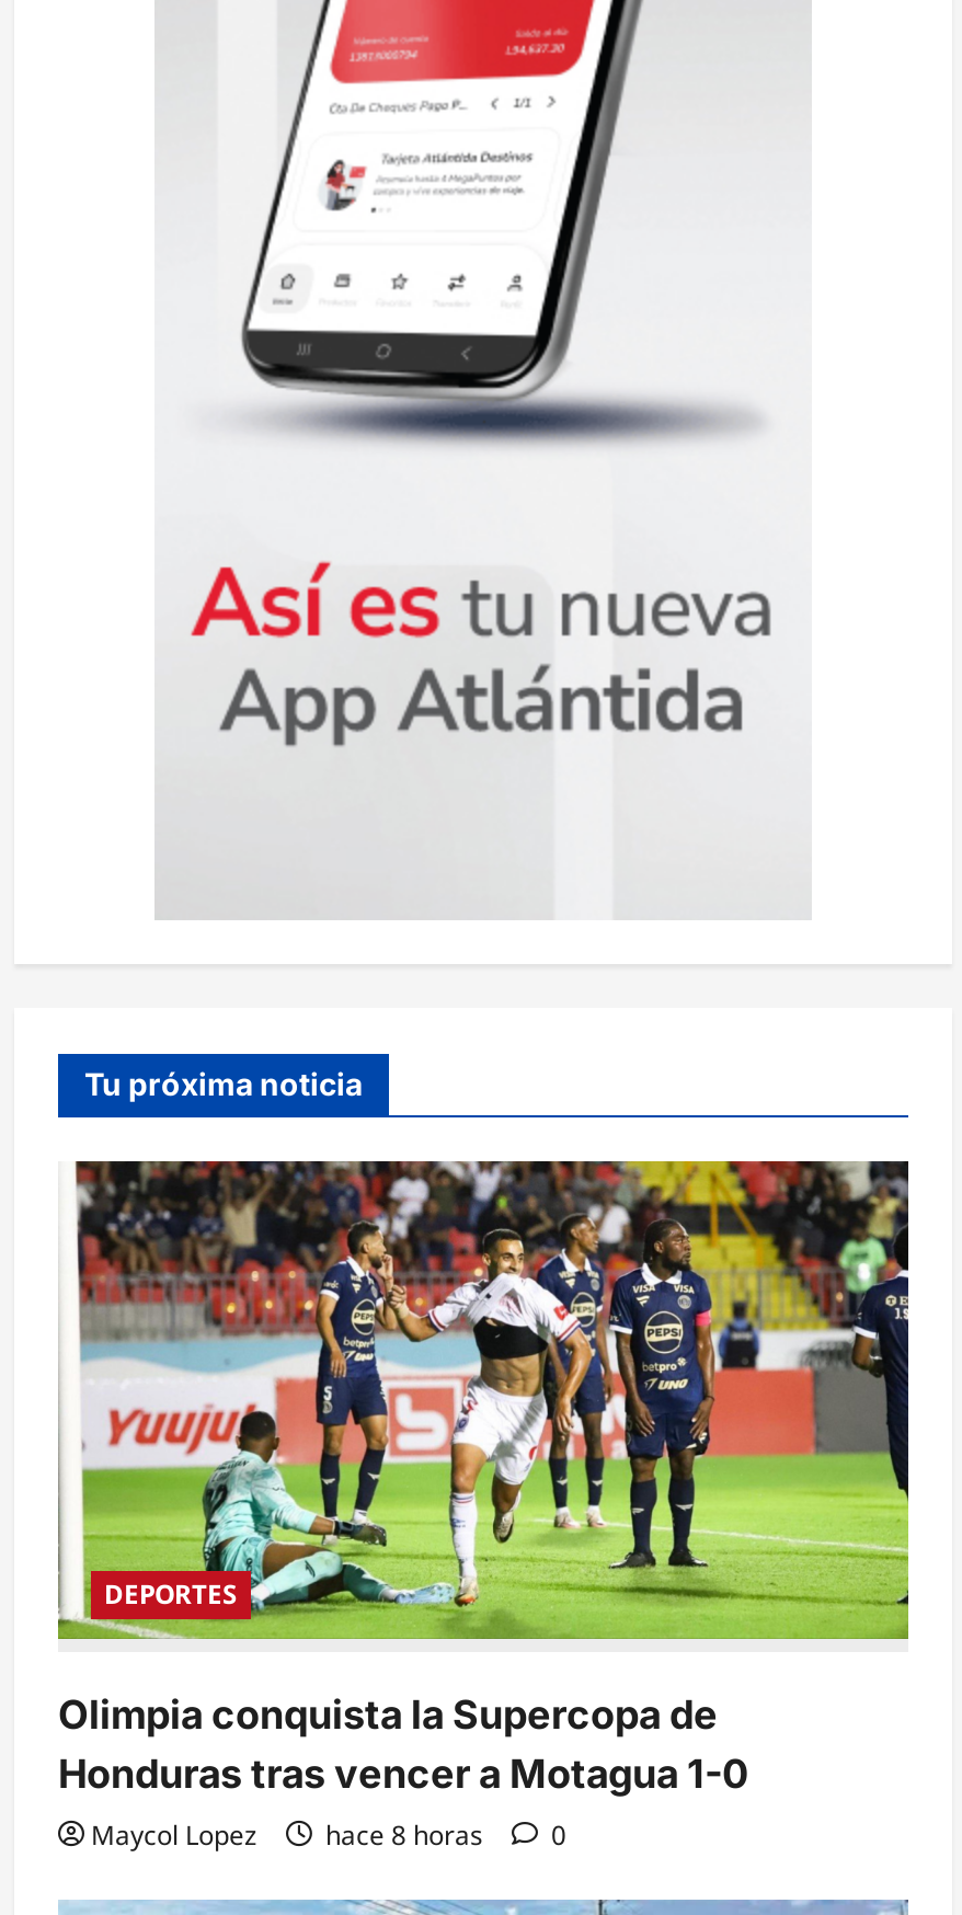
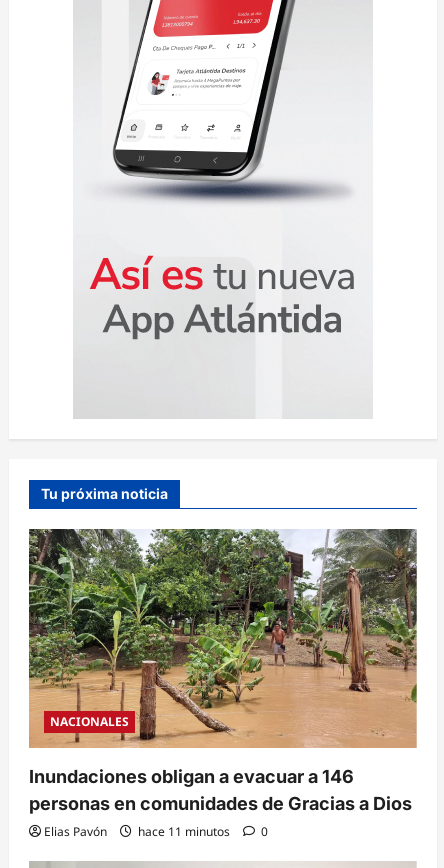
- [image]
- DEPORTES
+ [image]
+ NACIONALES

- Olimpia conquista la Supercopa de
- Honduras tras vencer a Motagua 1-0
- Maycol Lopez
- hace 8 horas
+ Inundaciones obligan a evacuar a 146
+ personas en comunidades de Gracias a Dios
+ Elias Pavón
+ hace 11 minutos
